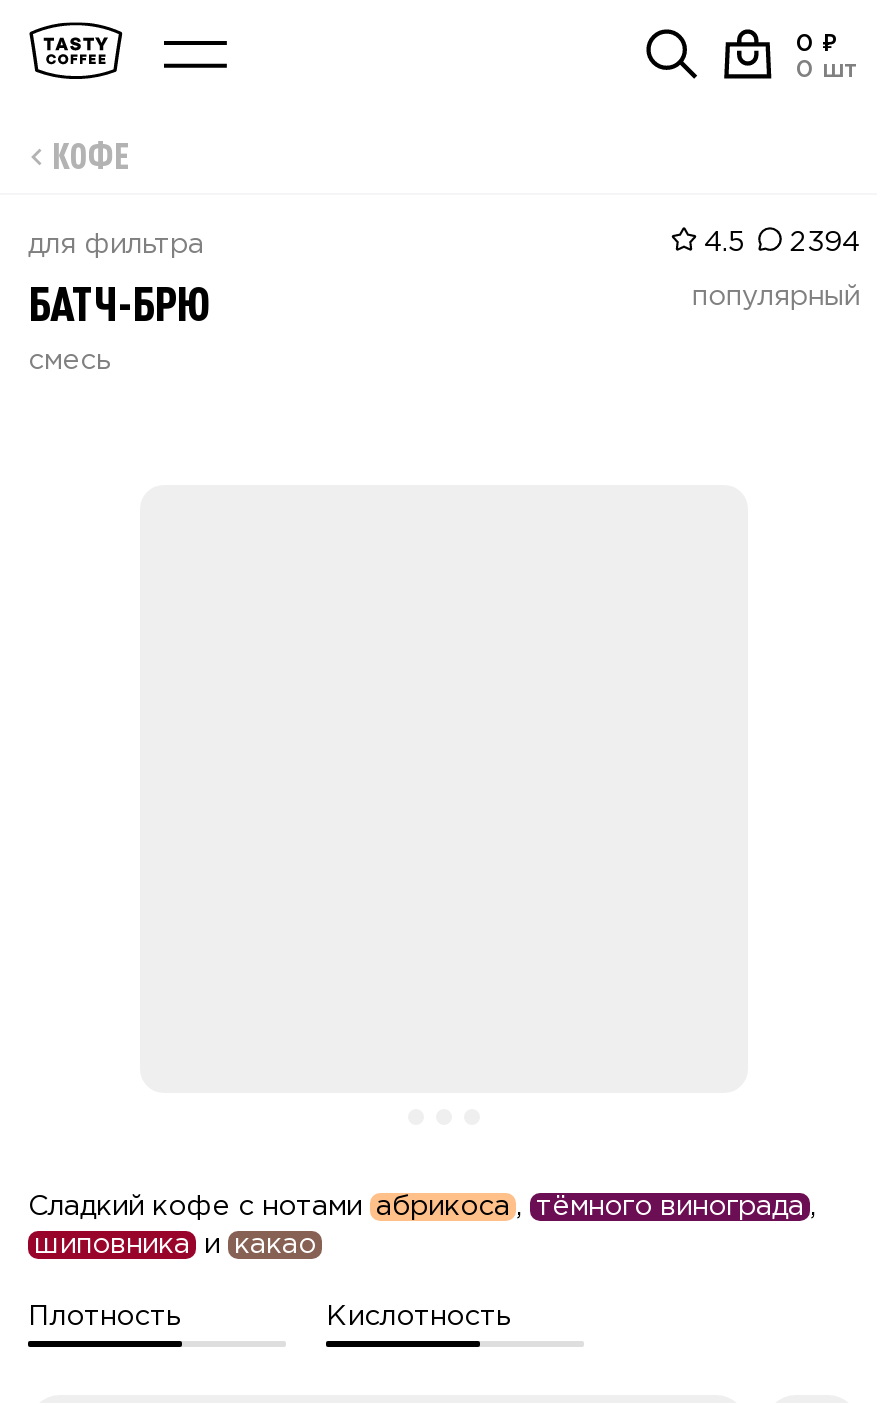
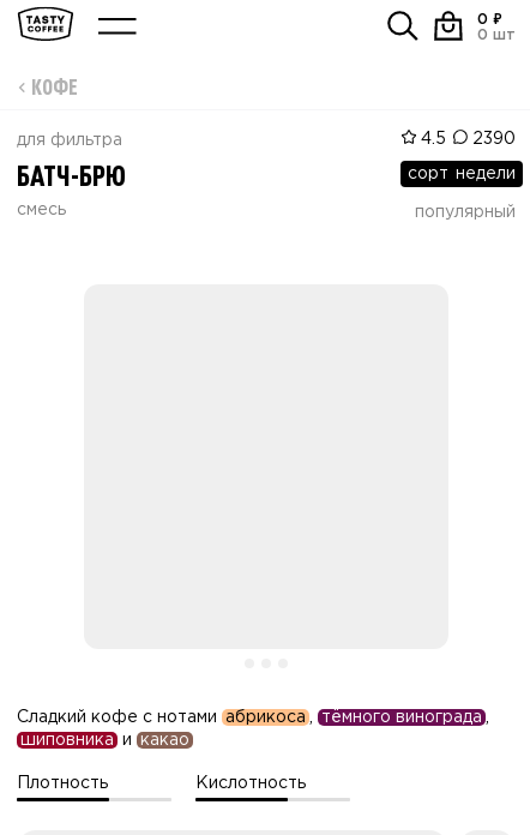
- 2394
+ 2390
+ сорт недели

moved down: популярный
